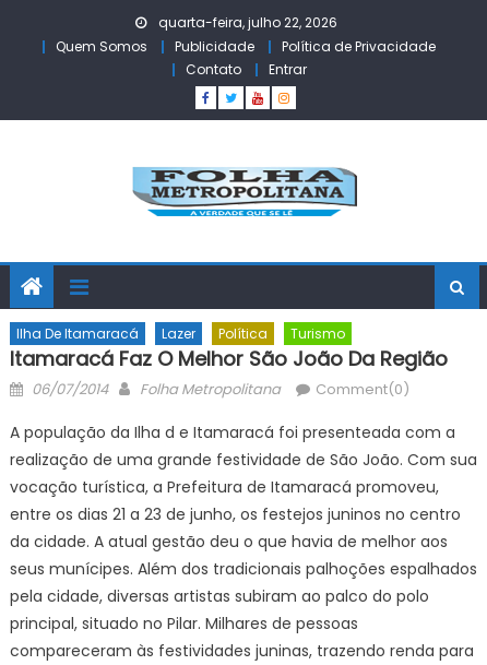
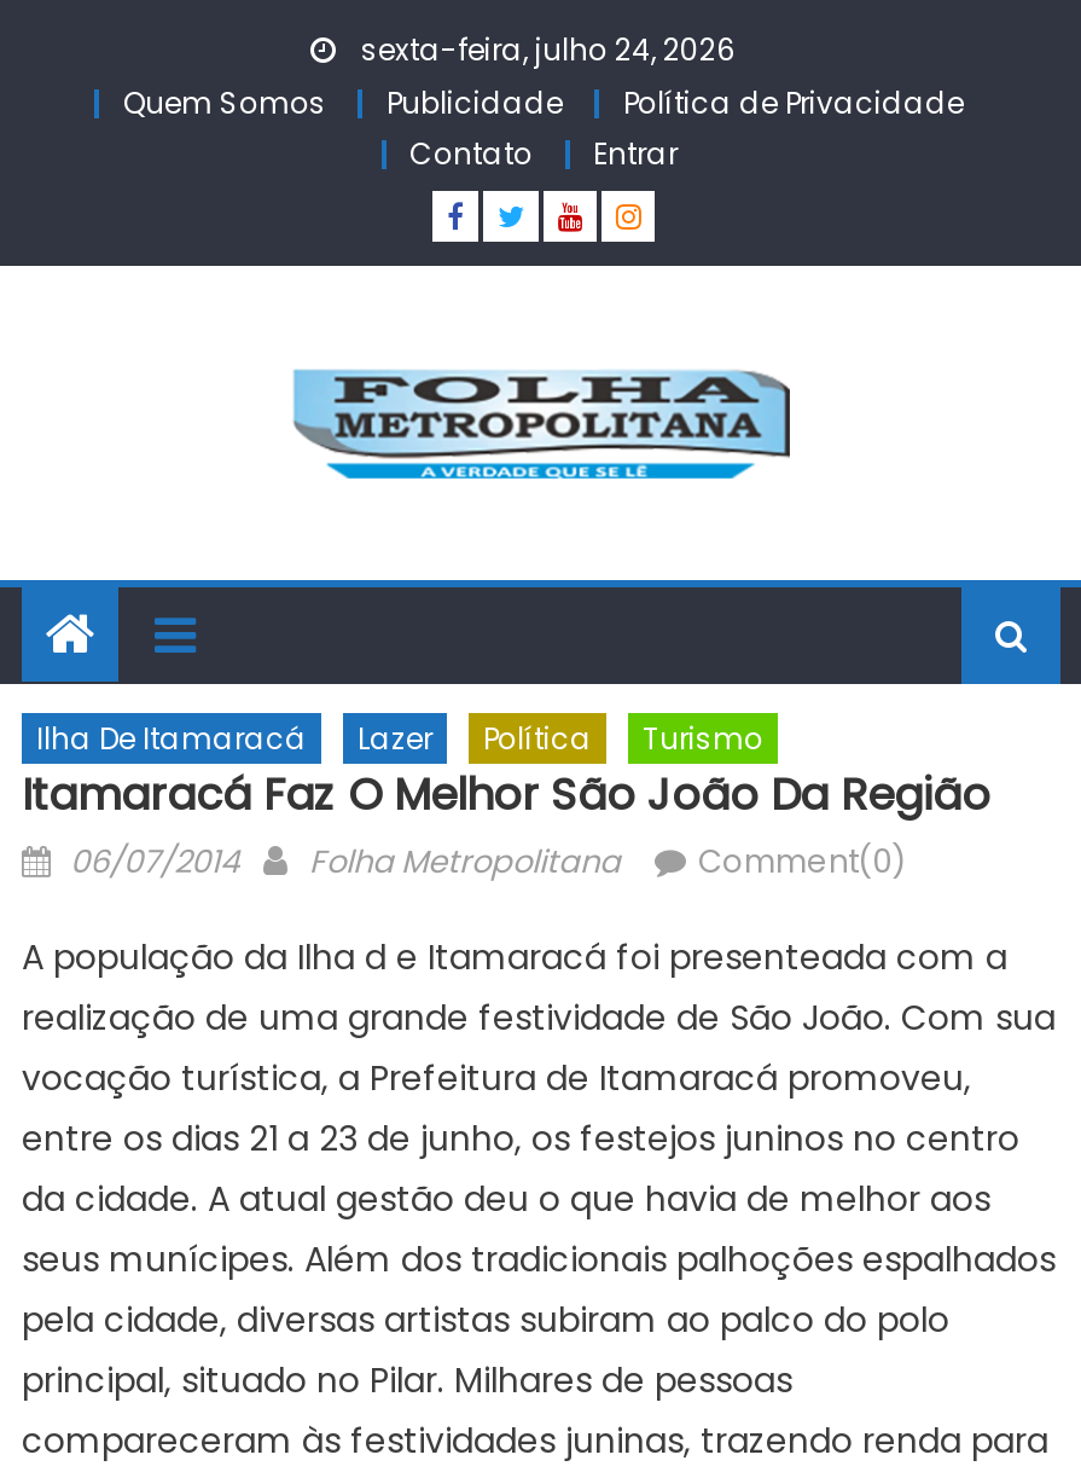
- quarta-feira, julho 22, 2026
+ sexta-feira, julho 24, 2026
